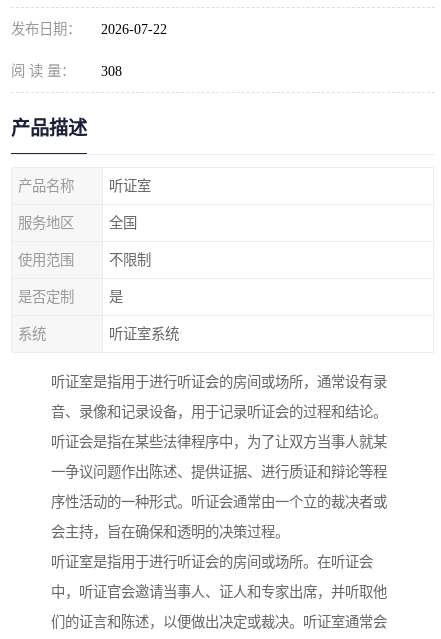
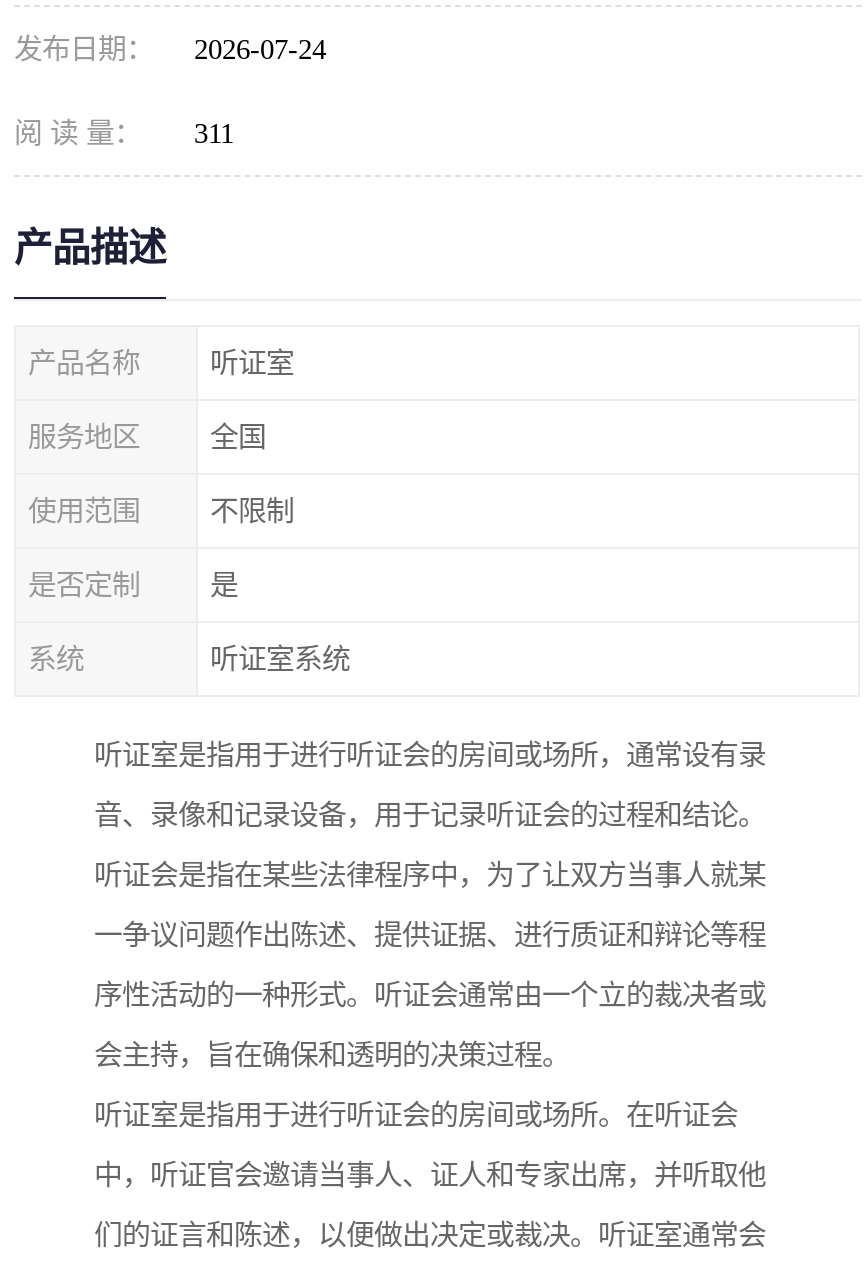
- 发布日期： 2026-07-22
+ 发布日期： 2026-07-24

- 阅 读 量： 308
+ 阅 读 量： 311
